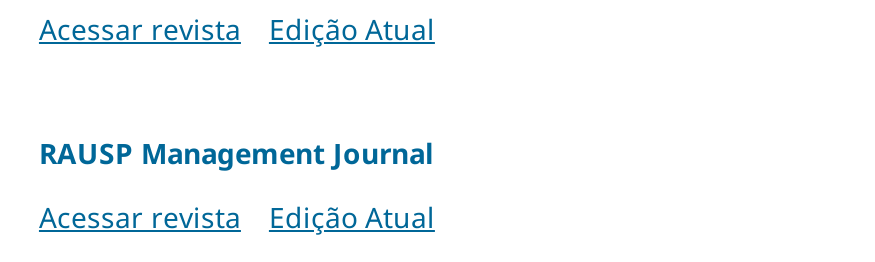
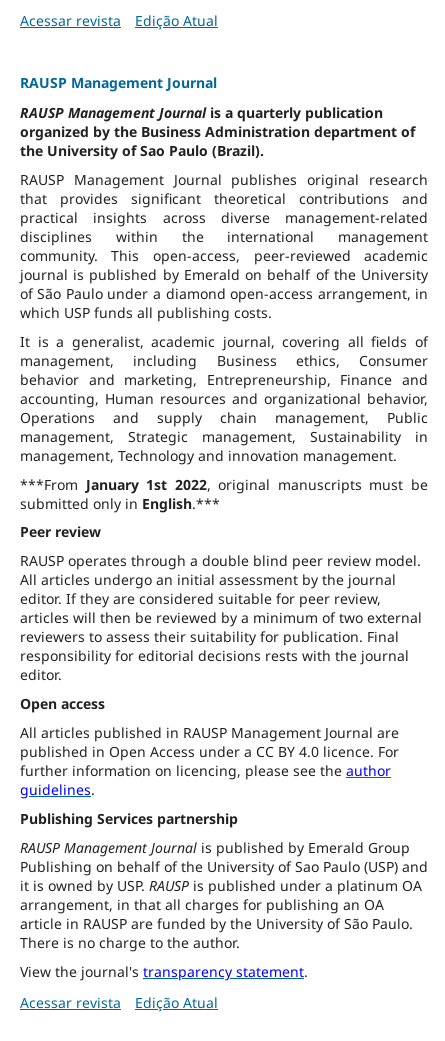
+ RAUSP Management Journal is a quarterly publication
+ organized by the Business Administration department of
+ the University of Sao Paulo (Brazil).
+ RAUSP Management Journal publishes original research
+ that provides significant theoretical contributions and
+ practical insights across diverse management-related
+ disciplines within the international management
+ community. This open-access, peer-reviewed academic
+ journal is published by Emerald on behalf of the University
+ of São Paulo under a diamond open-access arrangement, in
+ which USP funds all publishing costs.
+ It is a generalist, academic journal, covering all fields of
+ management, including Business ethics, Consumer
+ behavior and marketing, Entrepreneurship, Finance and
+ accounting, Human resources and organizational behavior,
+ Operations and supply chain management, Public
+ management, Strategic management, Sustainability in
+ management, Technology and innovation management.
+ ***From January 1st 2022, original manuscripts must be
+ submitted only in English.***
+ Peer review
+ RAUSP operates through a double blind peer review model.
+ All articles undergo an initial assessment by the journal
+ editor. If they are considered suitable for peer review,
+ articles will then be reviewed by a minimum of two external
+ reviewers to assess their suitability for publication. Final
+ responsibility for editorial decisions rests with the journal
+ editor.
+ Open access
+ All articles published in RAUSP Management Journal are
+ published in Open Access under a CC BY 4.0 licence. For
+ further information on licencing, please see the author
+ guidelines.
+ Publishing Services partnership
+ RAUSP Management Journal is published by Emerald Group
+ Publishing on behalf of the University of Sao Paulo (USP) and
+ it is owned by USP. RAUSP is published under a platinum OA
+ arrangement, in that all charges for publishing an OA
+ article in RAUSP are funded by the University of São Paulo.
+ There is no charge to the author.
+ View the journal's transparency statement.
